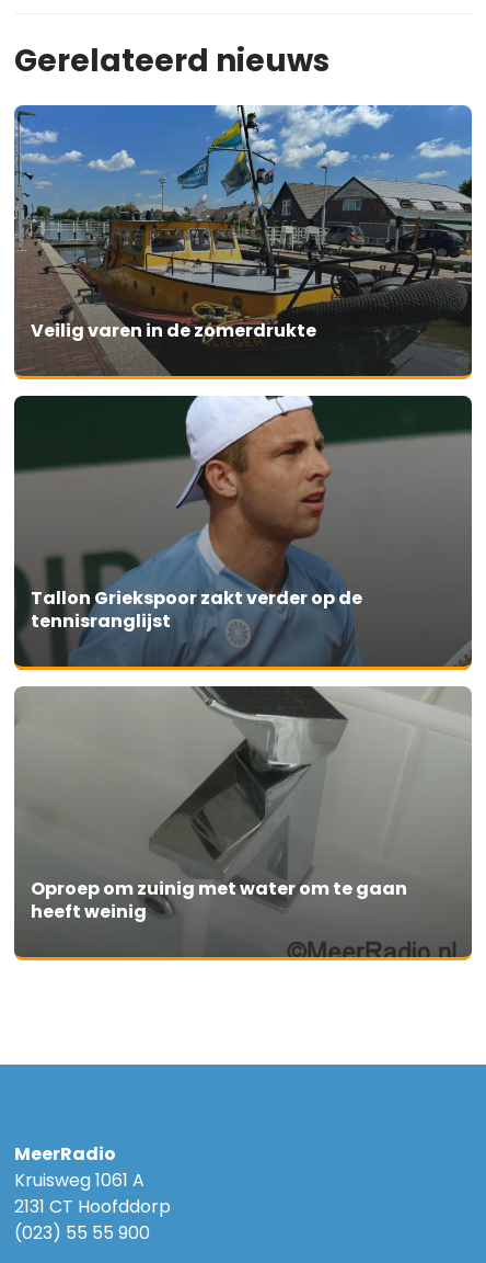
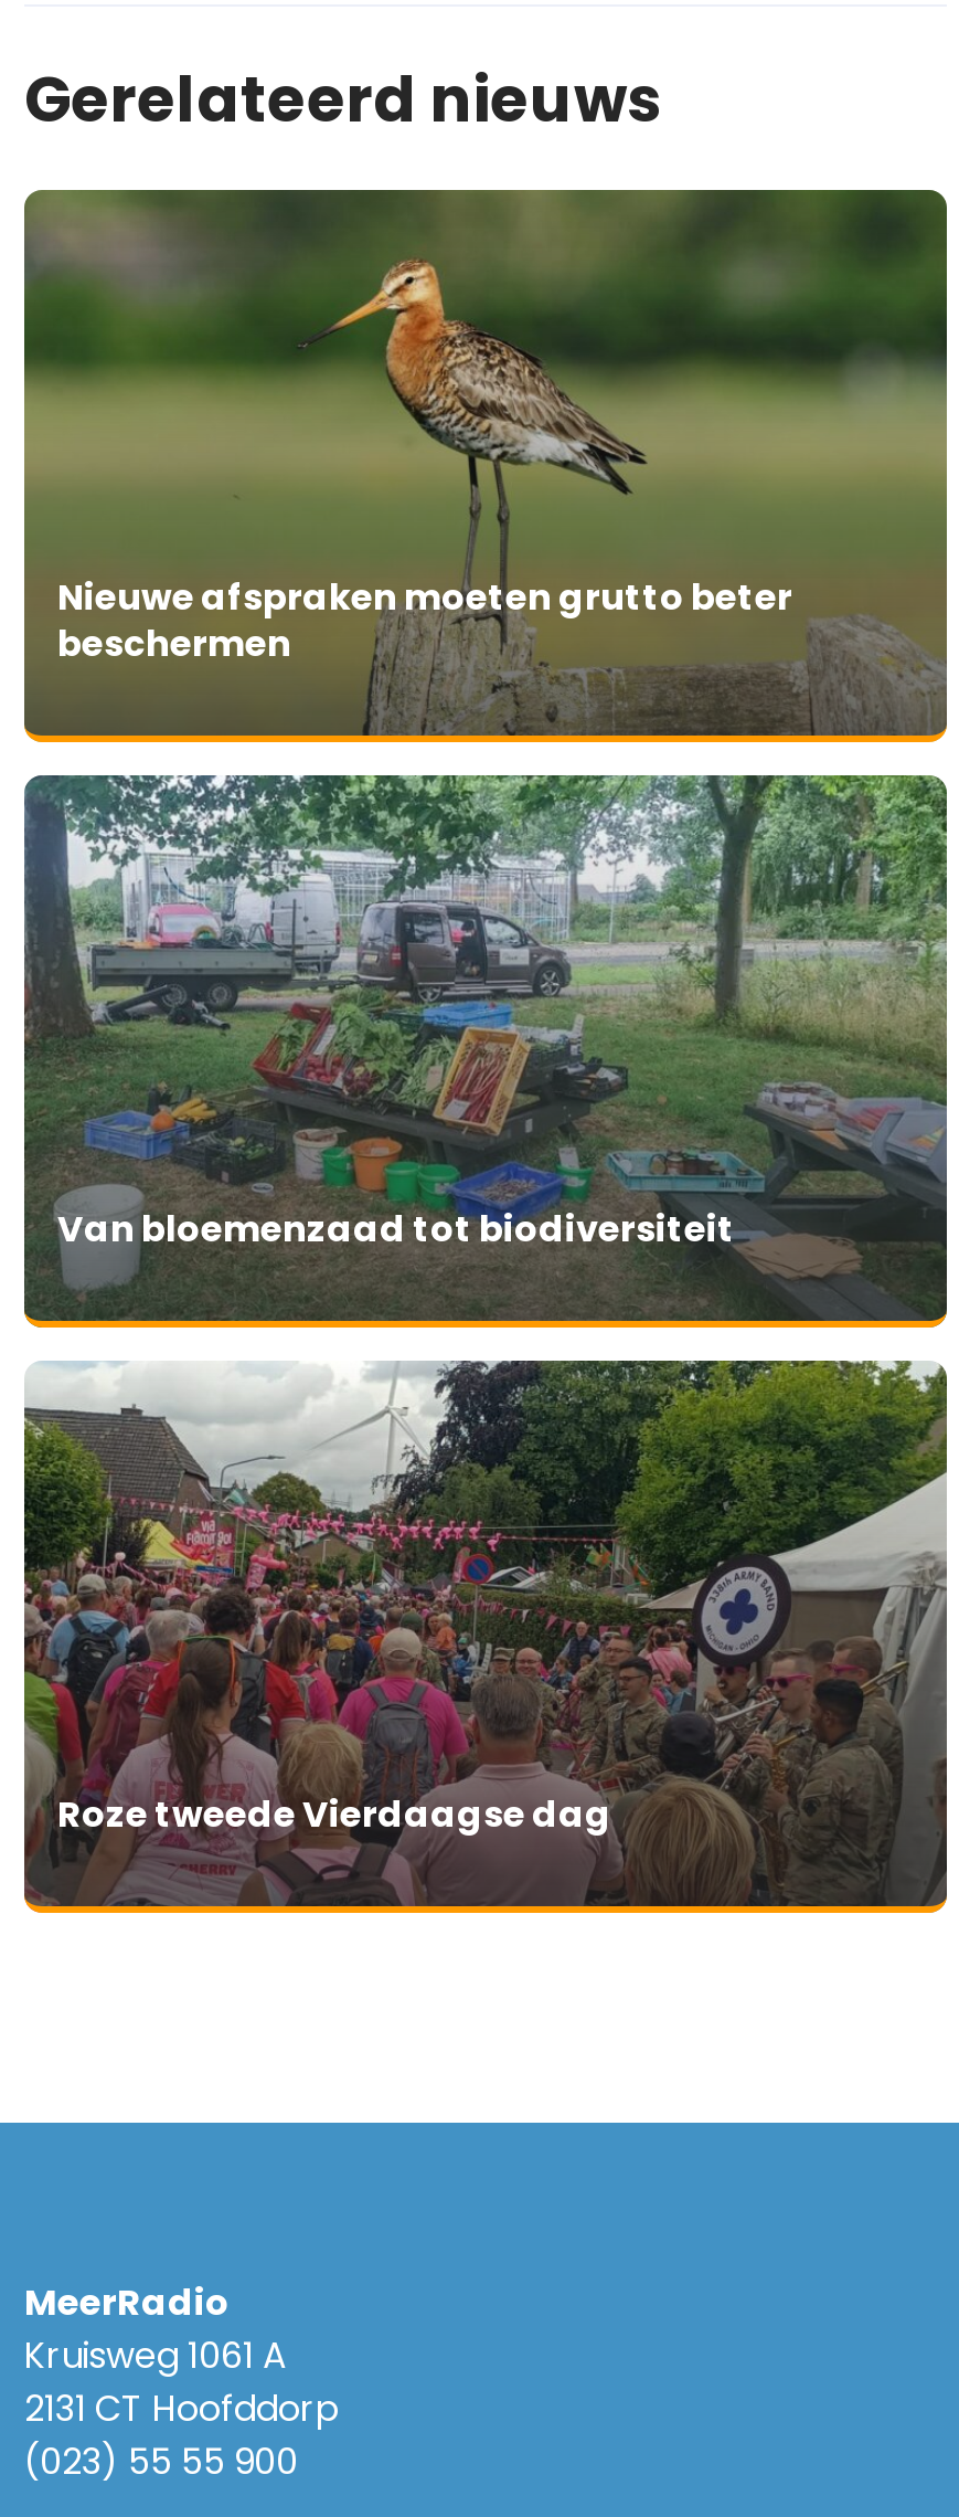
- [image]
- Veilig varen in de zomerdrukte
+ [image]
+ Nieuwe afspraken moeten grutto beter
+ beschermen

- [image]
- Tallon Griekspoor zakt verder op de
- tennisranglijst
+ [image]
+ Van bloemenzaad tot biodiversiteit

- [image]
- Oproep om zuinig met water om te gaan
- heeft weinig
+ [image]
+ Roze tweede Vierdaagse dag
